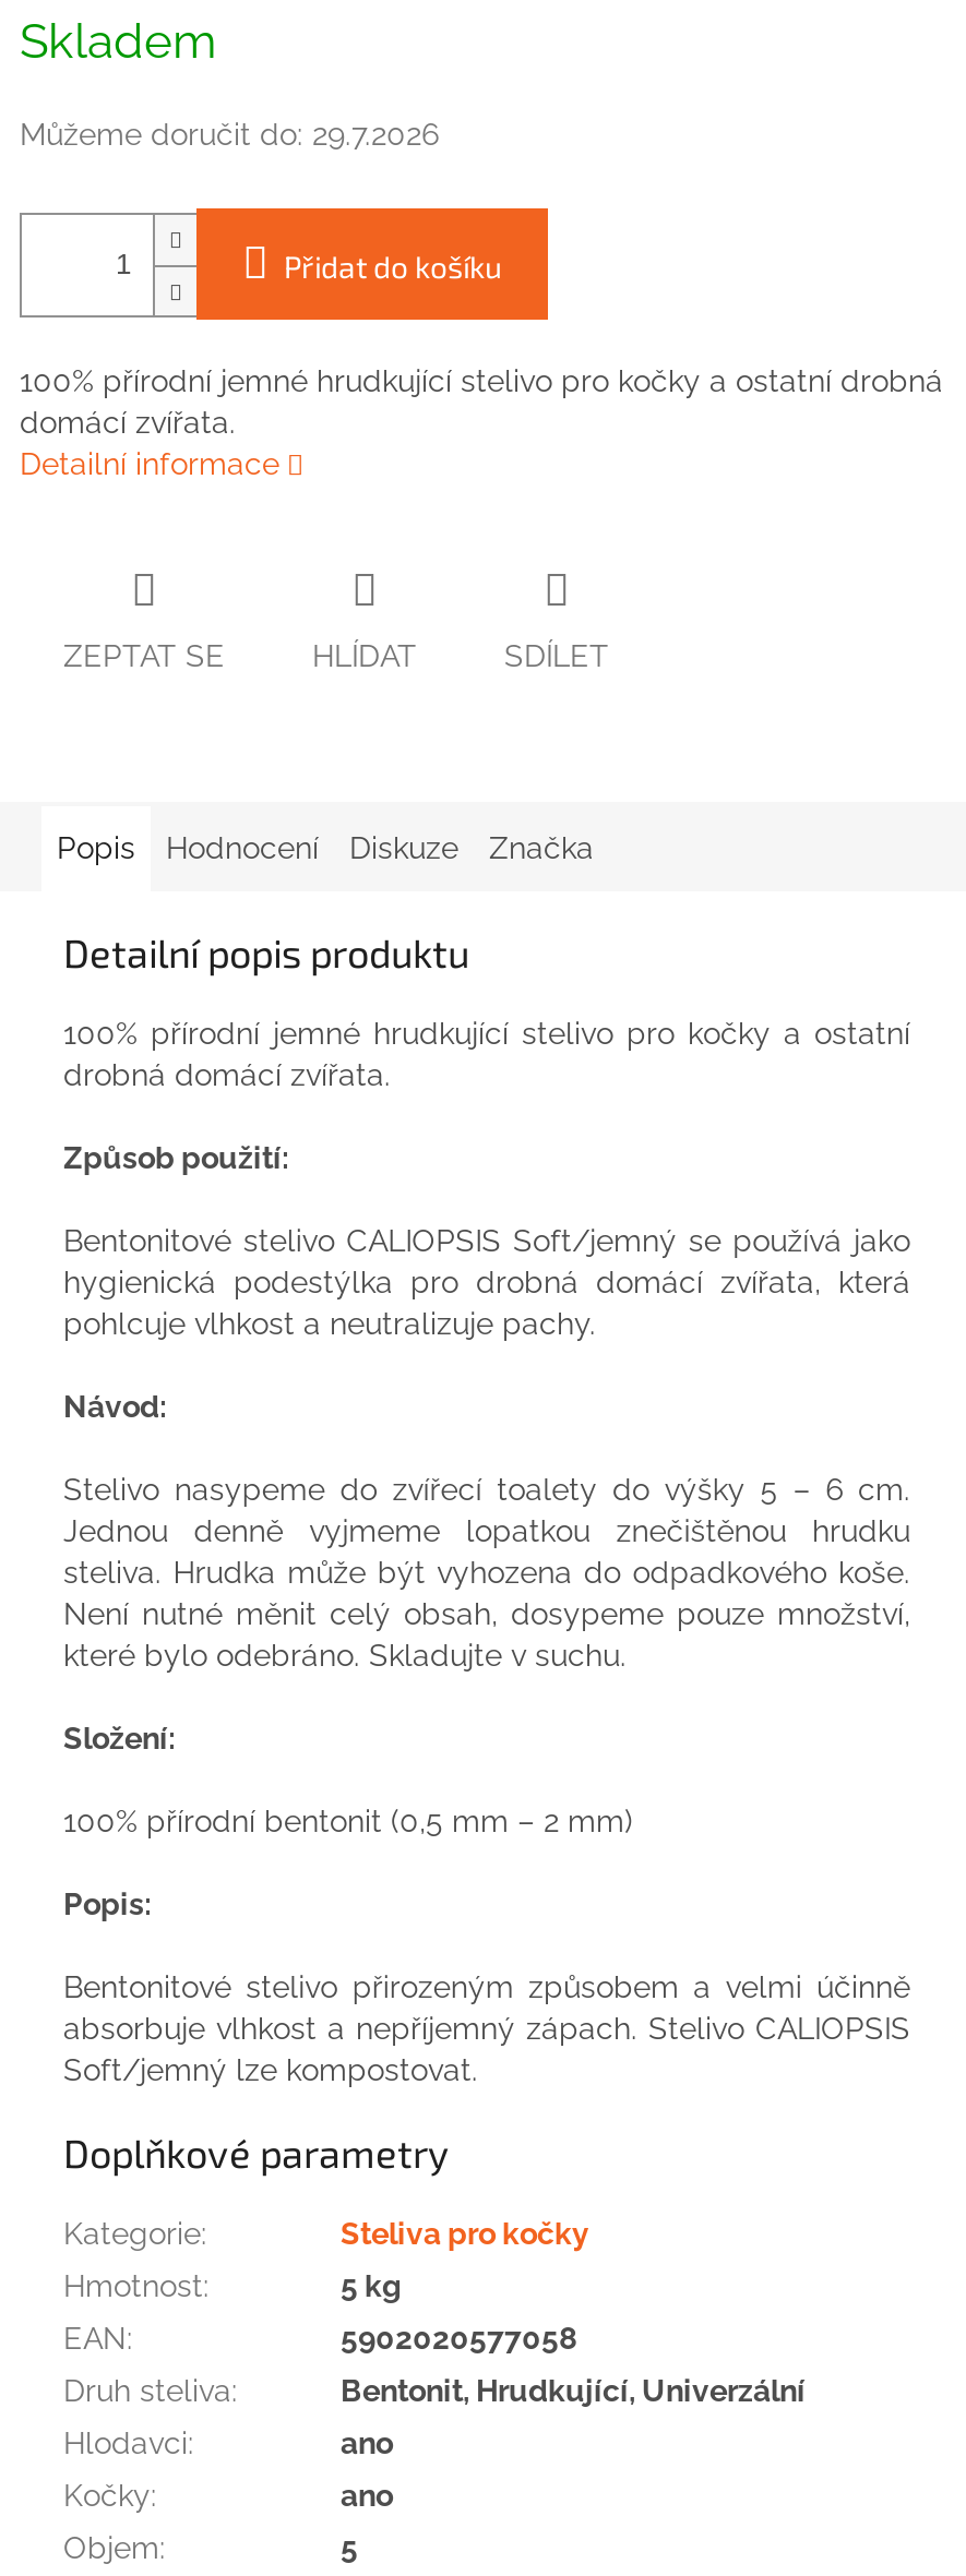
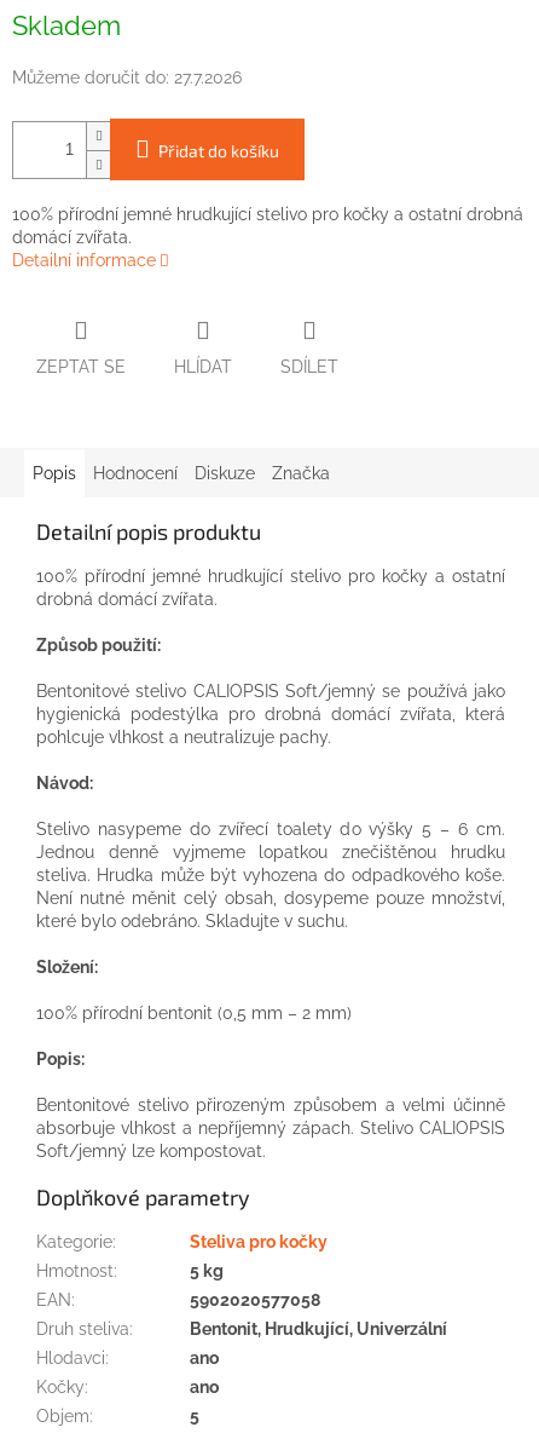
- Můžeme doručit do: 29.7.2026
+ Můžeme doručit do: 27.7.2026
